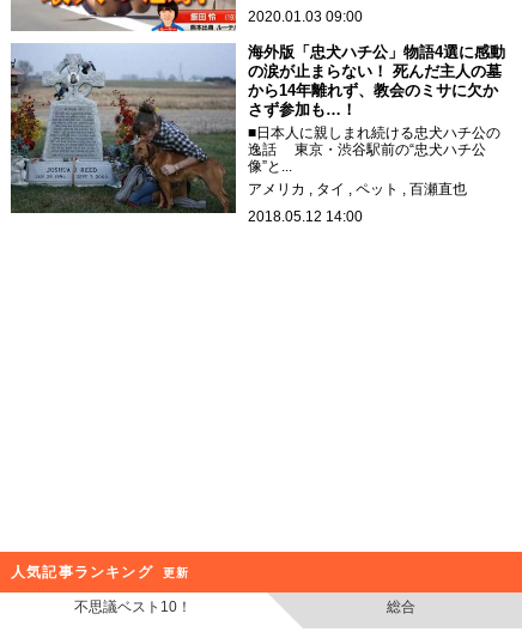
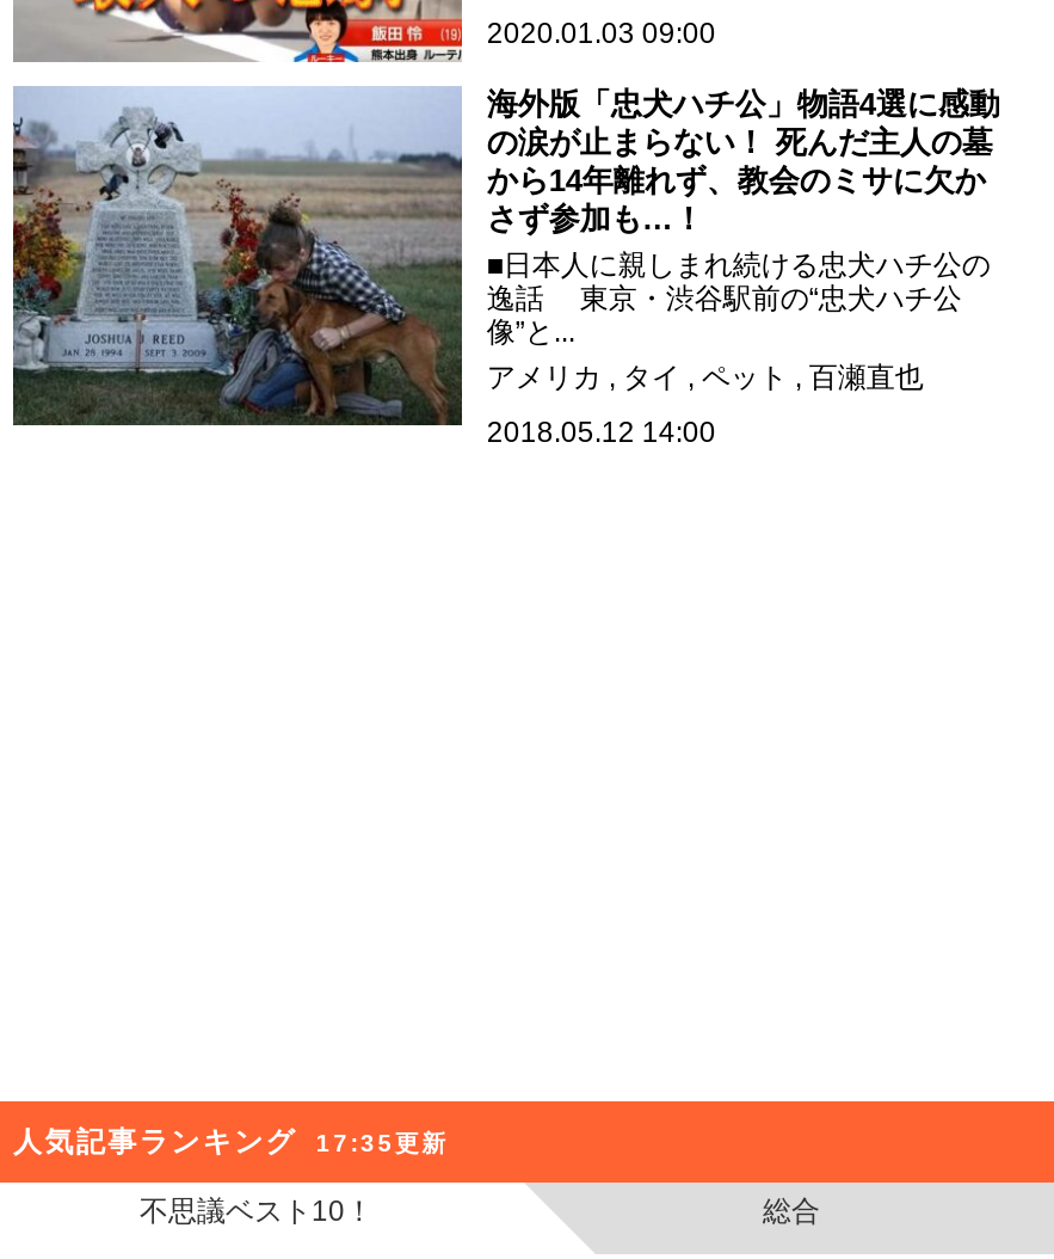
- 更新
+ 17:35更新
